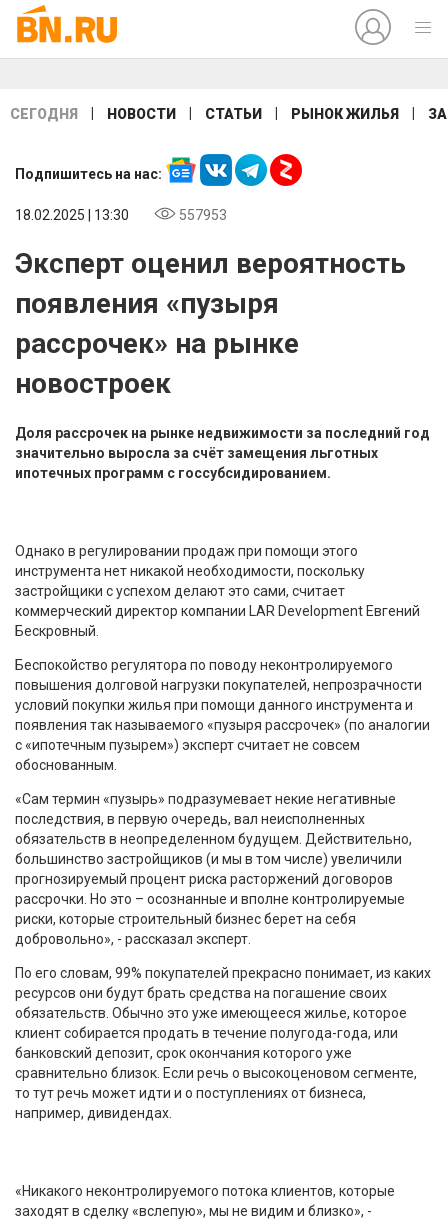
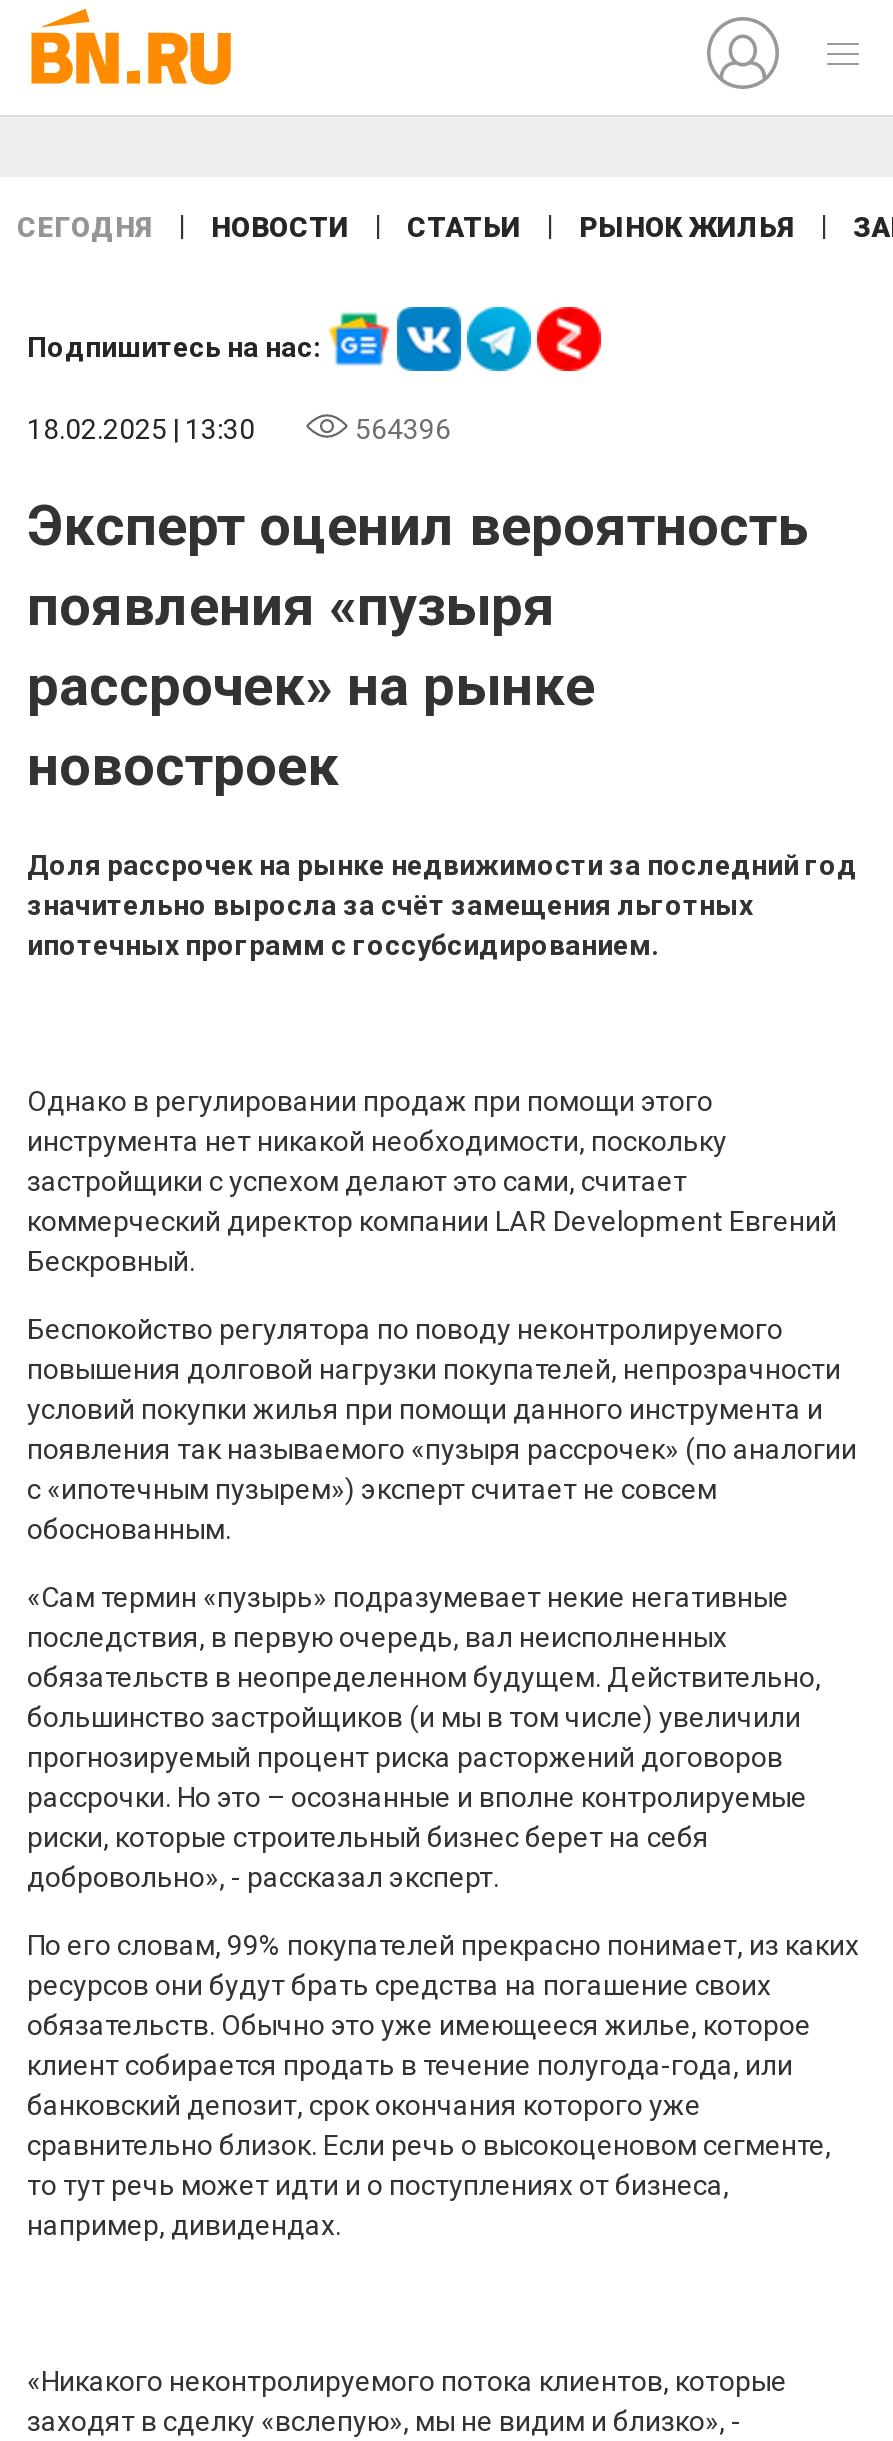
- 557953
+ 564396
